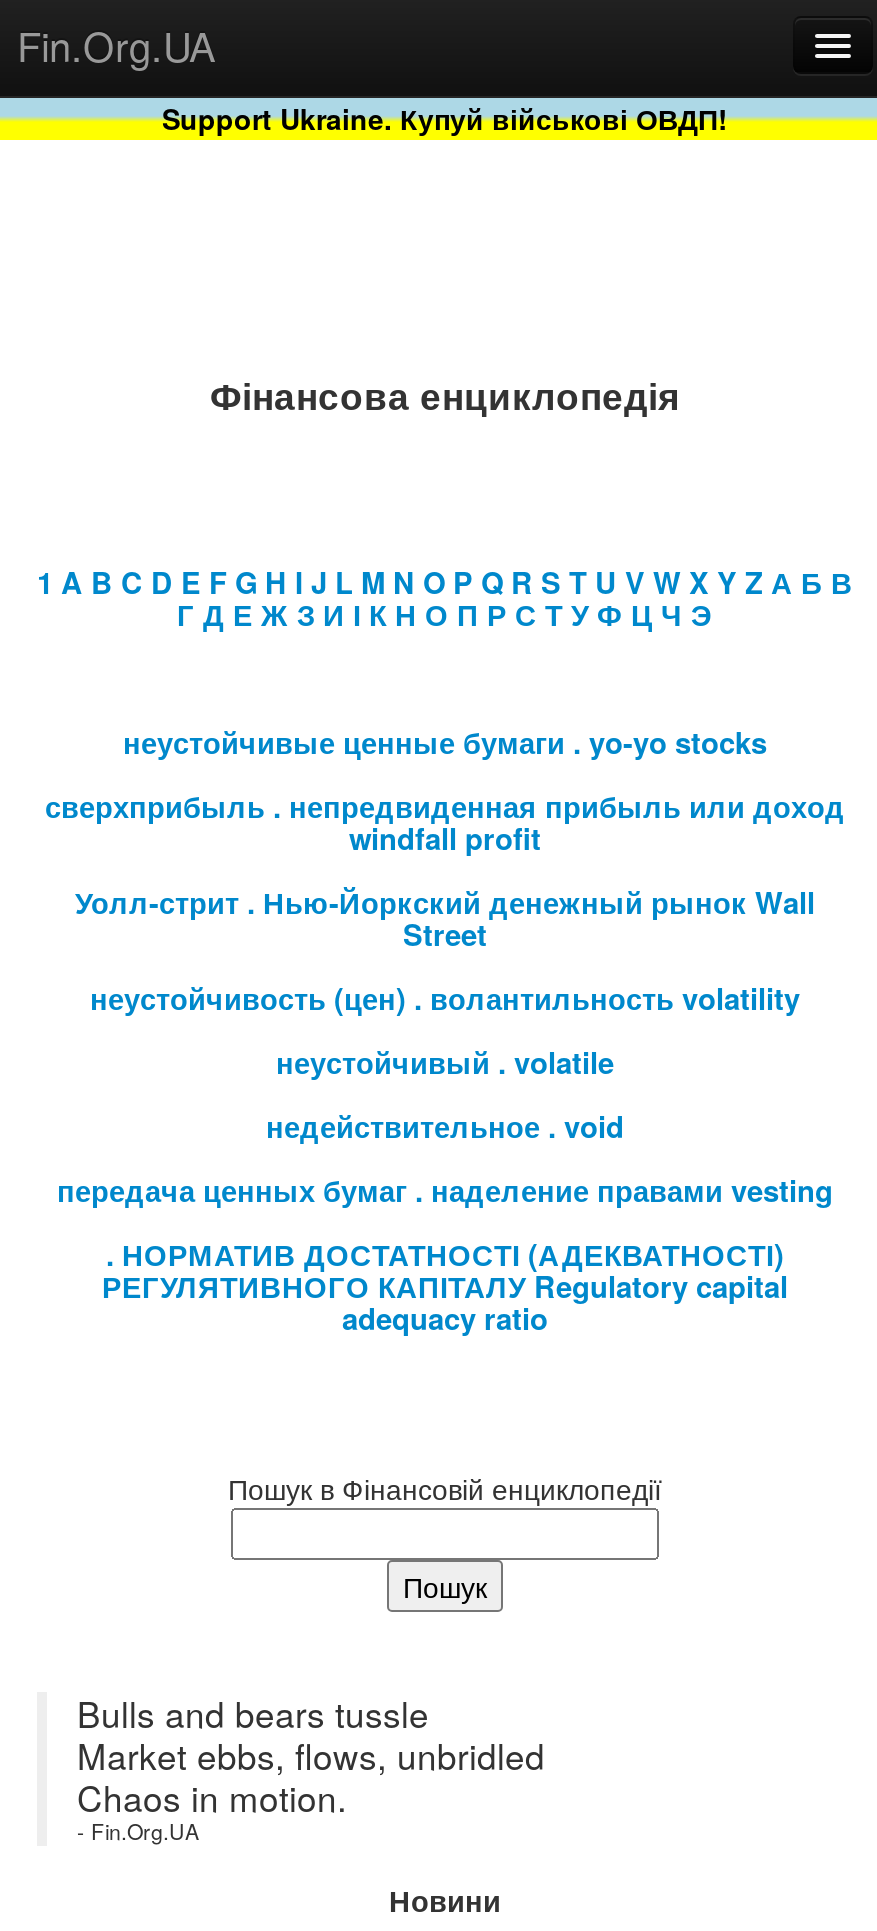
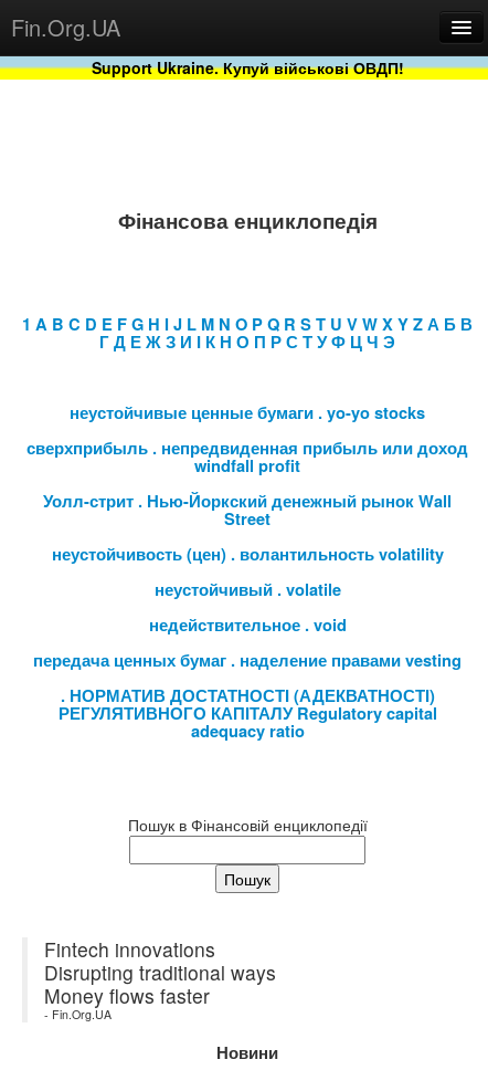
- Bulls and bears tussle
- Market ebbs, flows, unbridled
- Chaos in motion.
+ Fintech innovations
+ Disrupting traditional ways
+ Money flows faster
